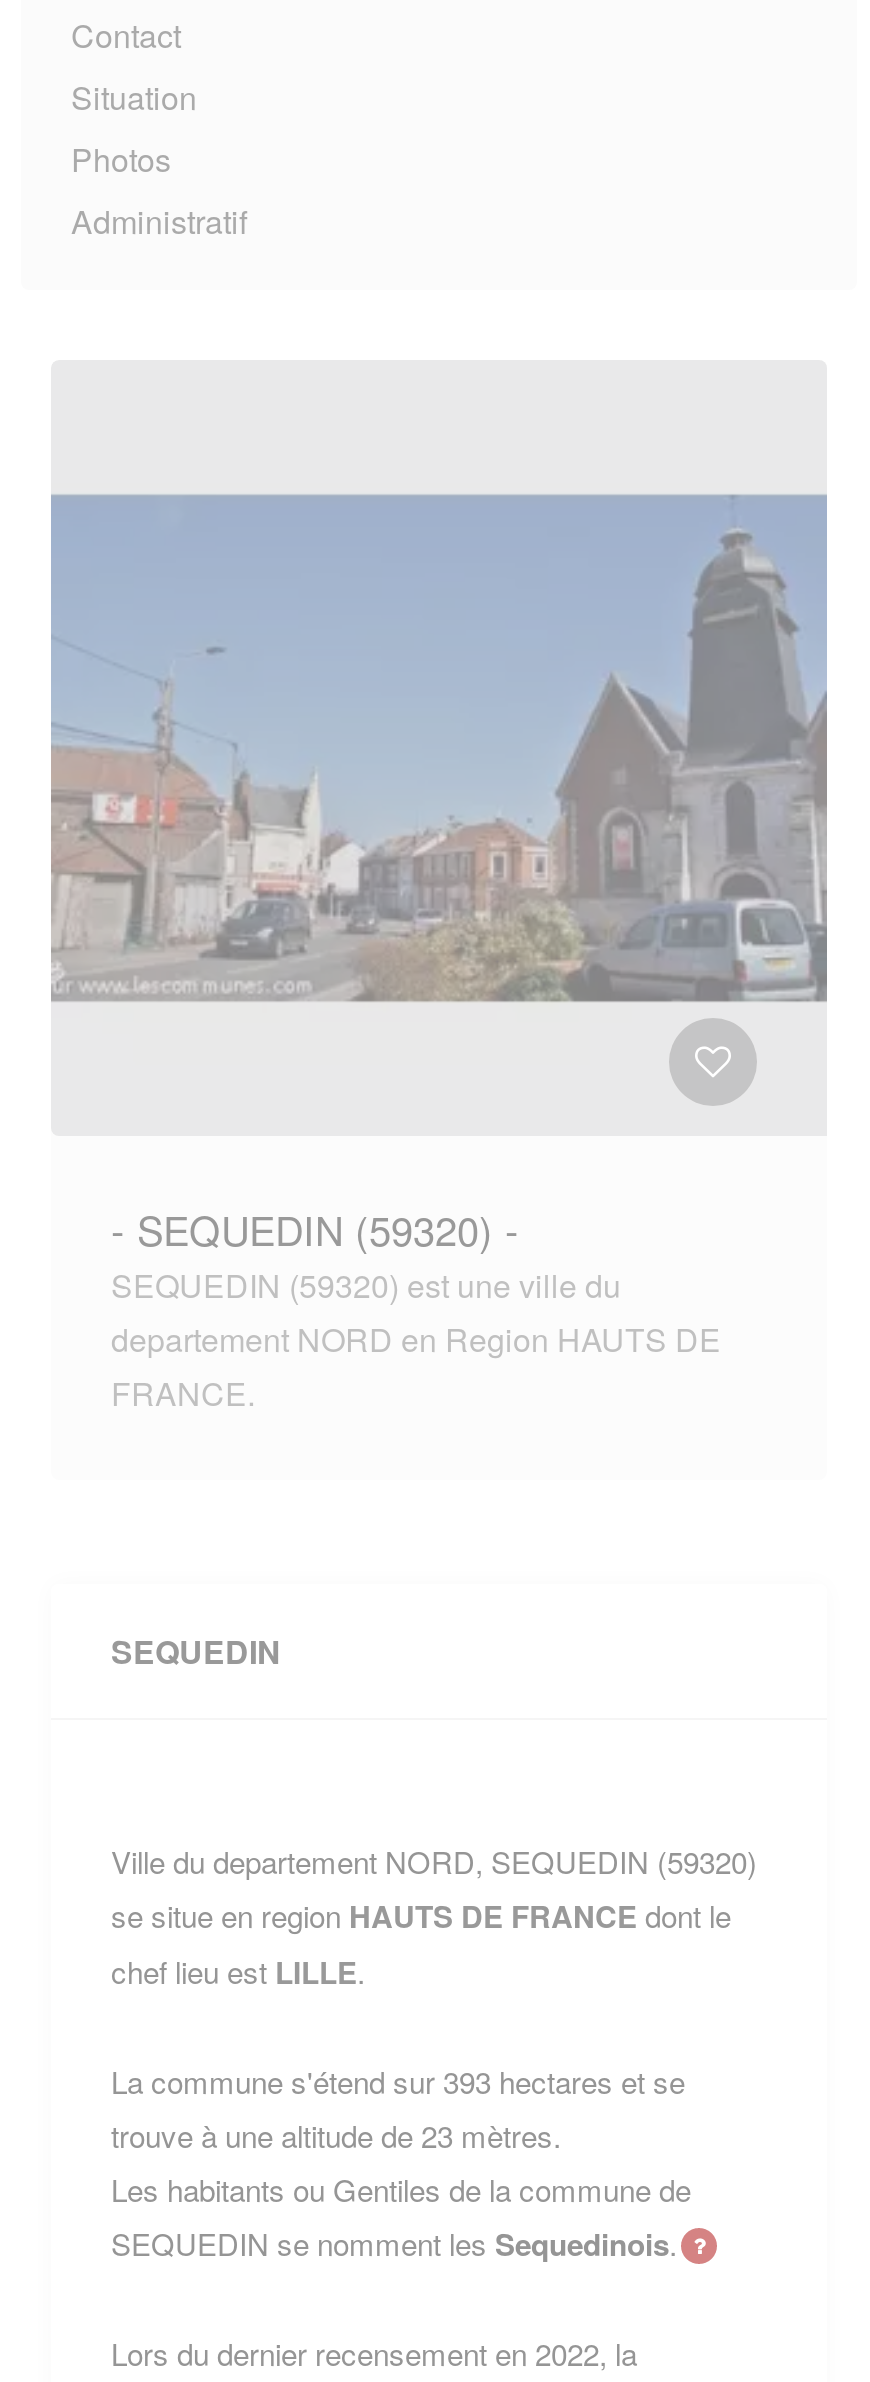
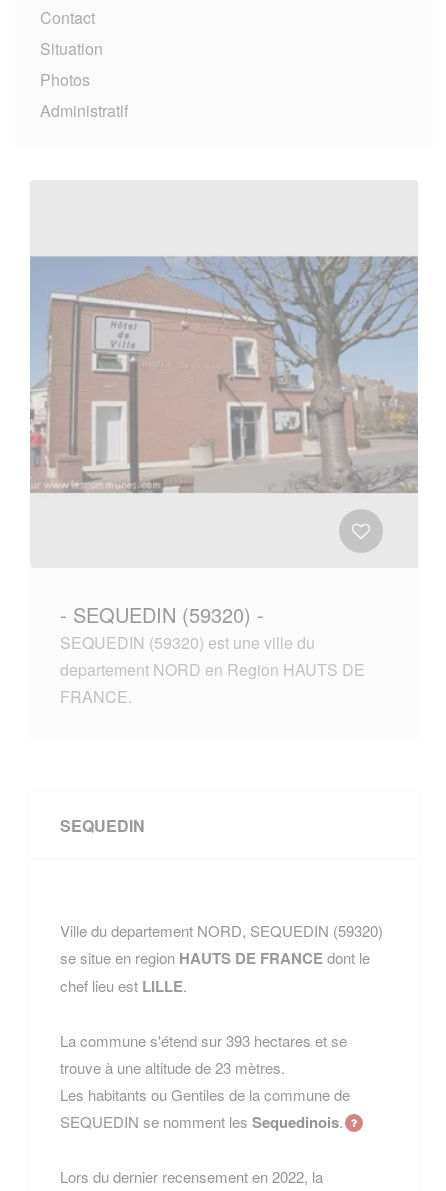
- [image]
+ [image]
